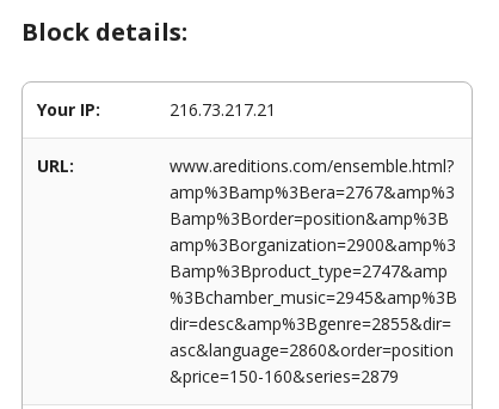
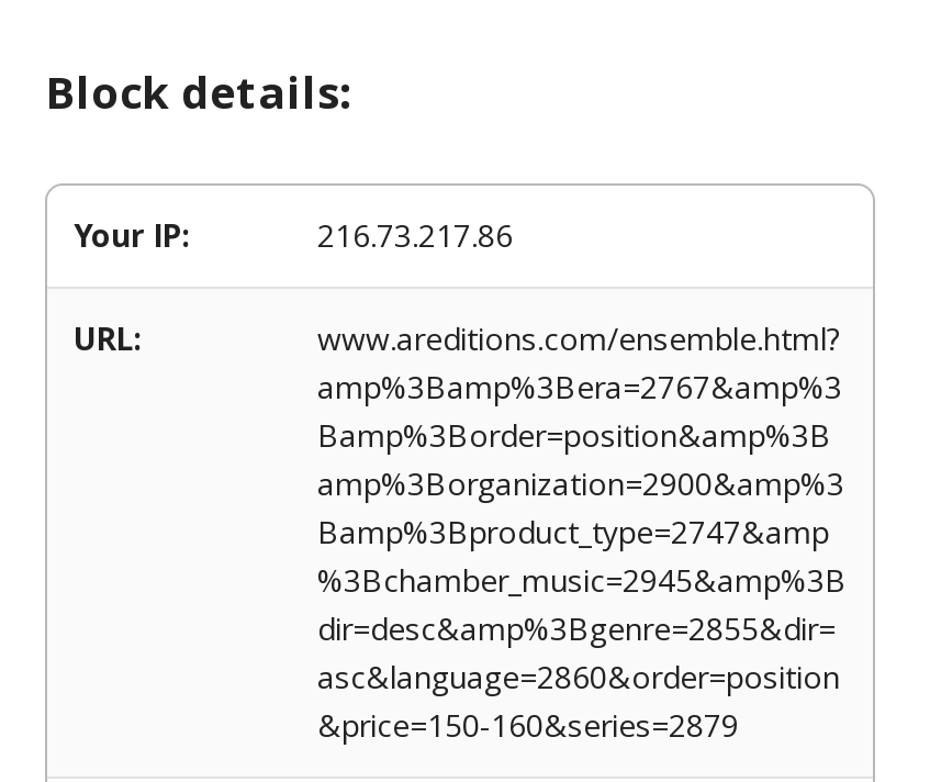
- 216.73.217.21
+ 216.73.217.86
